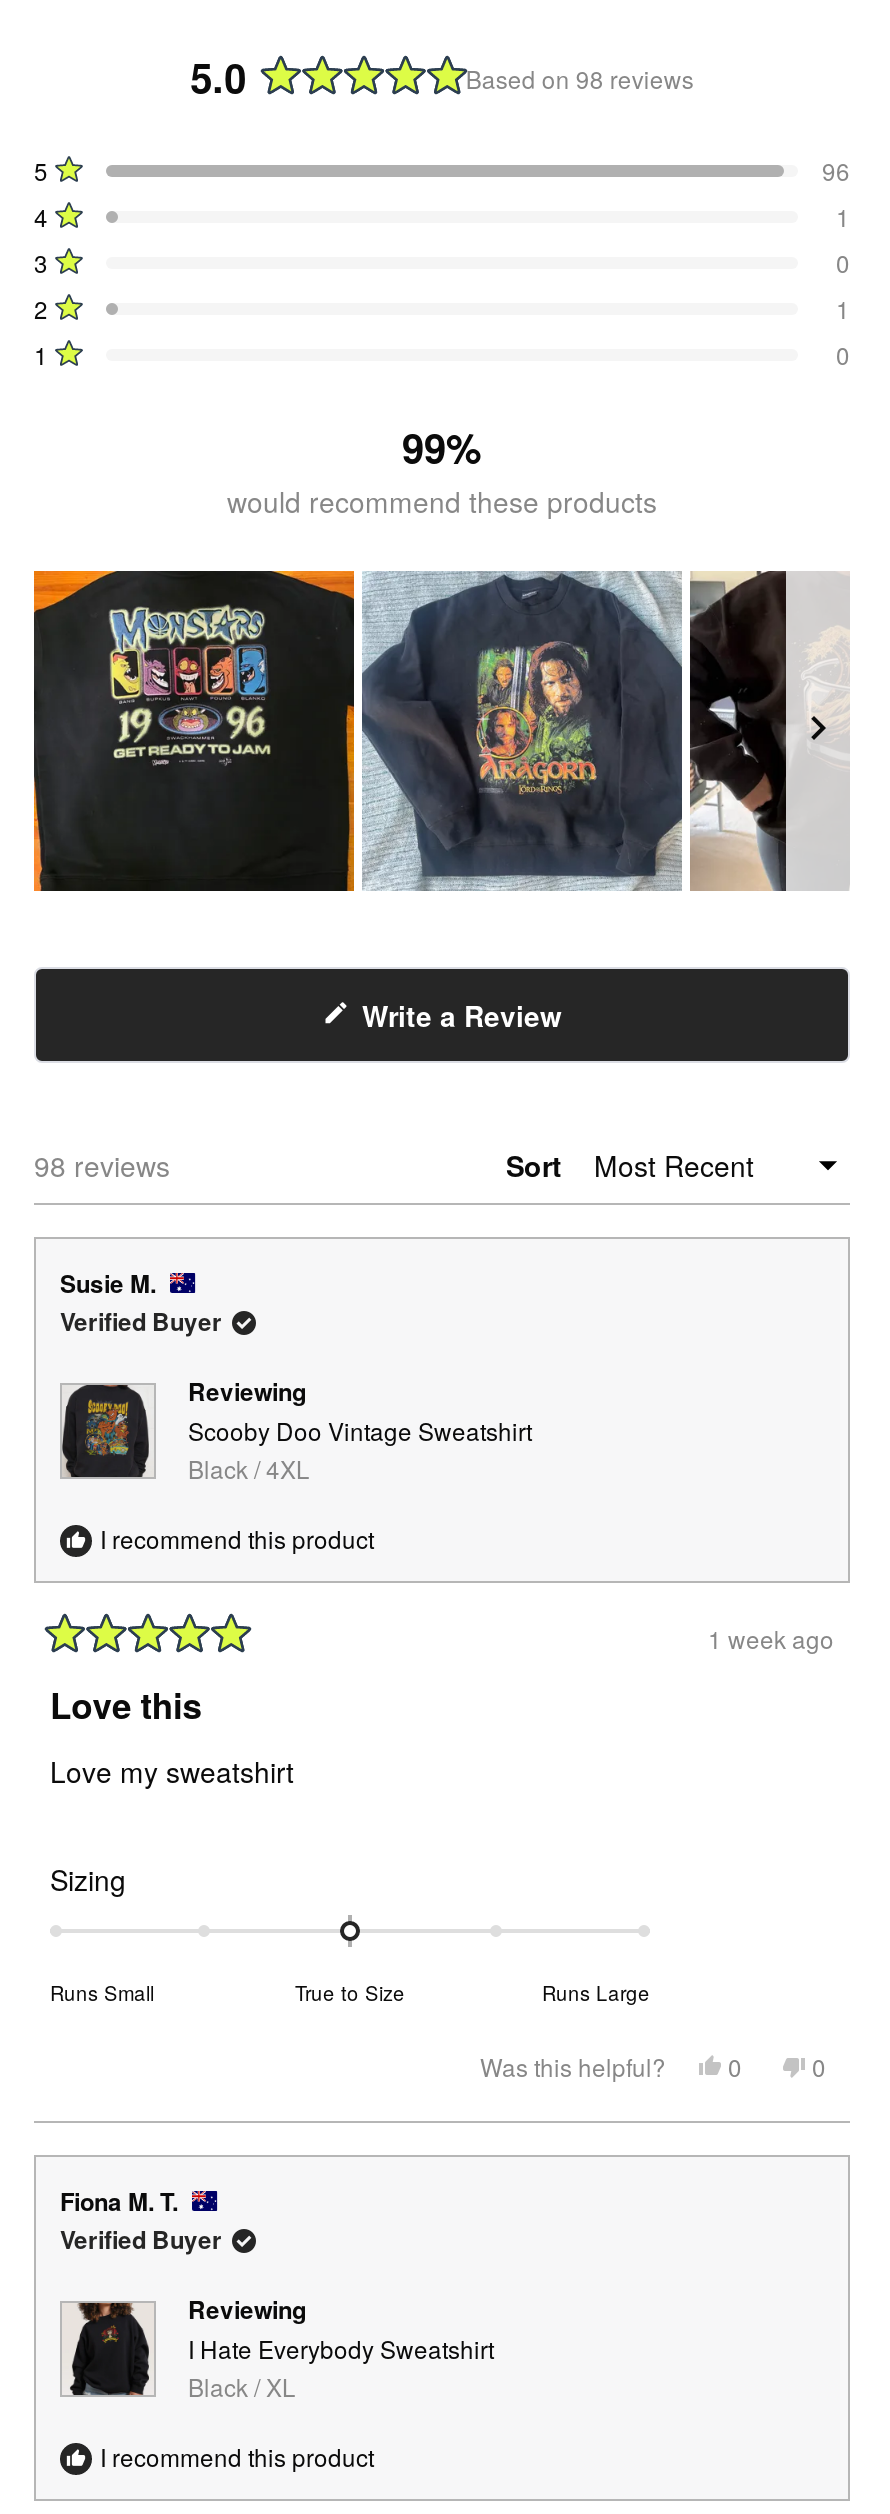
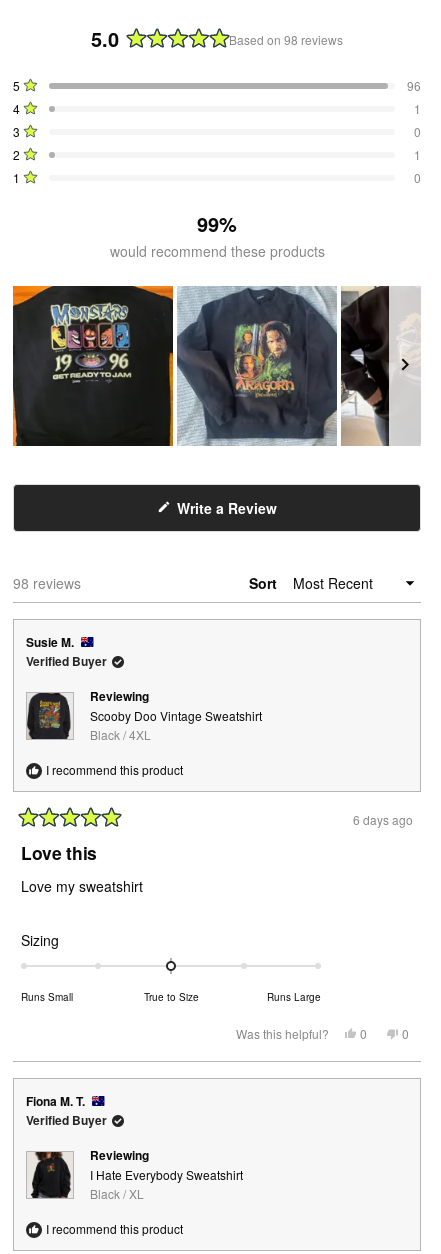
- 1 week ago
+ 6 days ago
